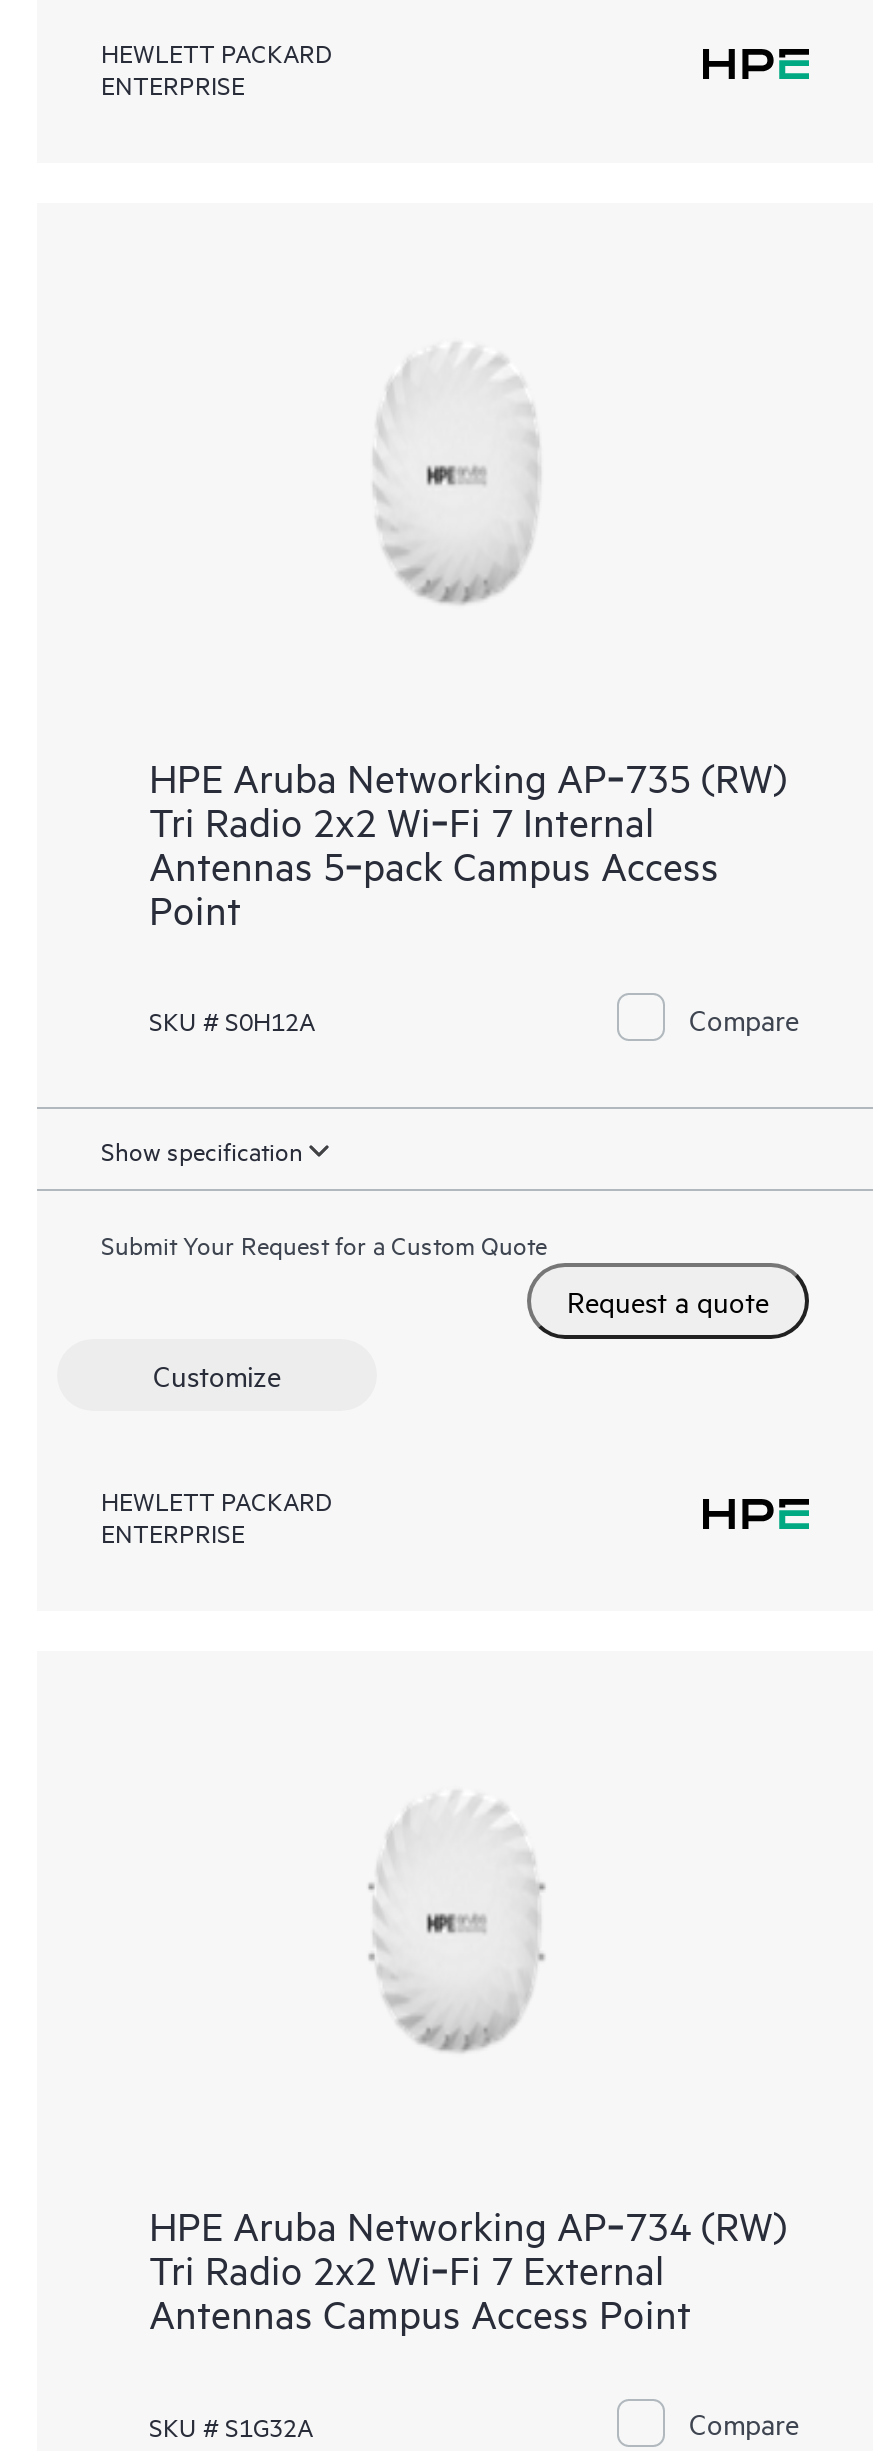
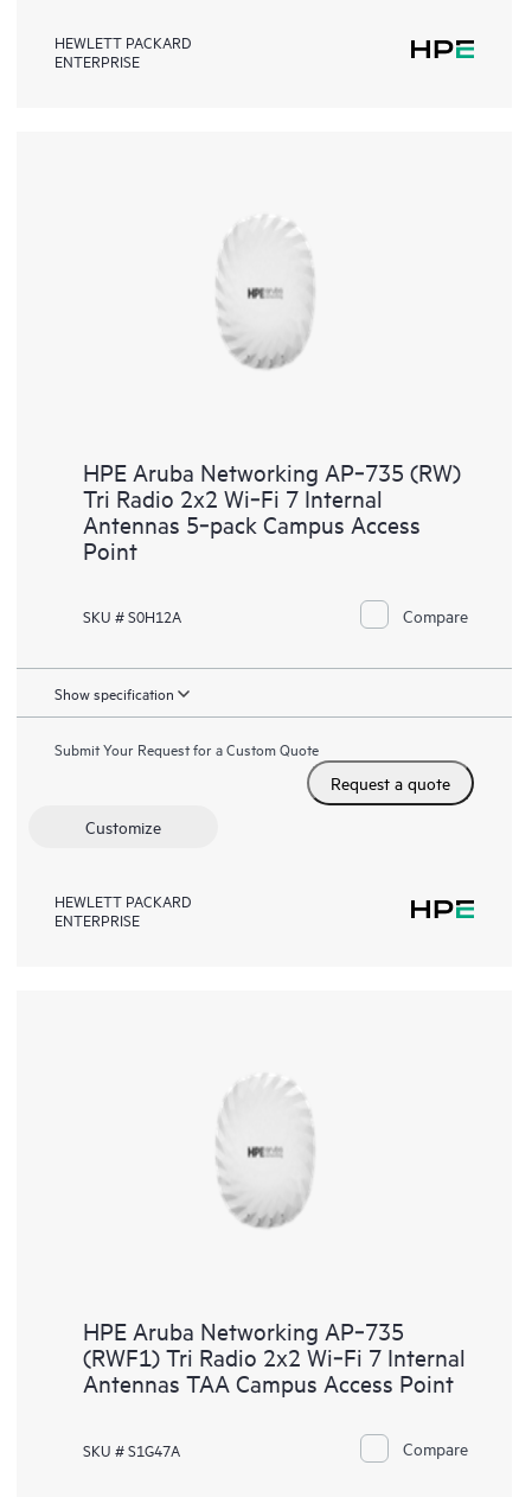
- HPE Aruba Networking AP‑734 (RW)
- Tri Radio 2x2 Wi‑Fi 7 External
- Antennas Campus Access Point
+ HPE Aruba Networking AP‑735
+ (RWF1) Tri Radio 2x2 Wi‑Fi 7 Internal
+ Antennas TAA Campus Access Point

- SKU # S1G32A
+ SKU # S1G47A
